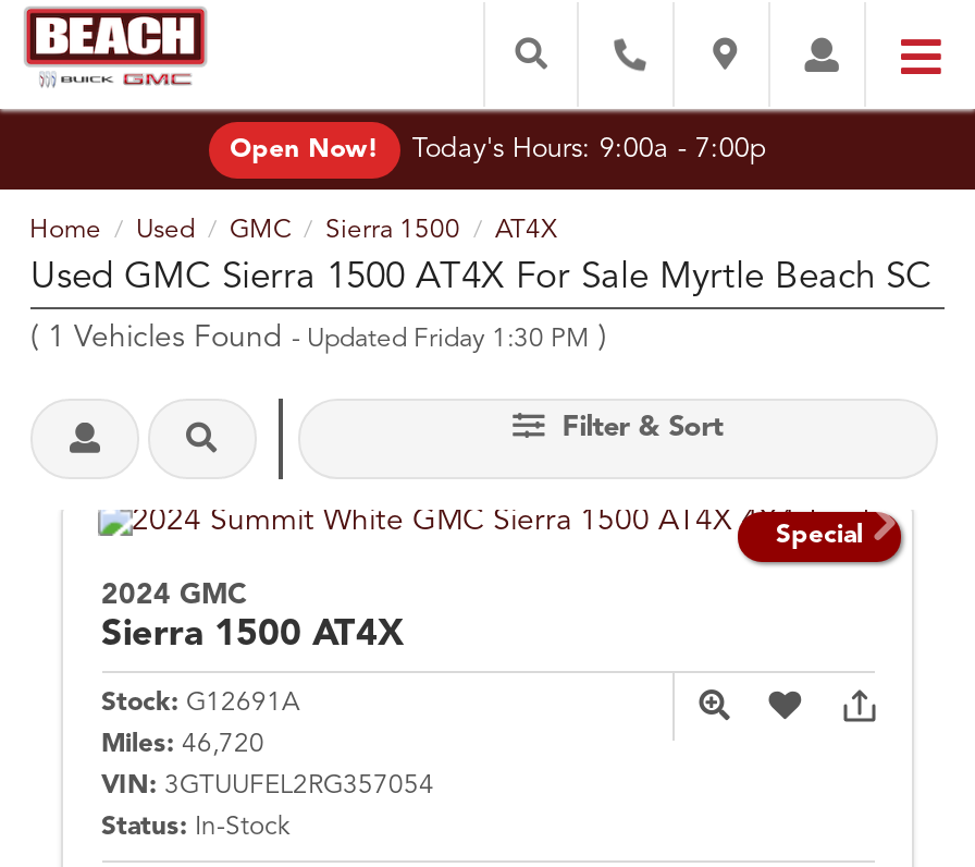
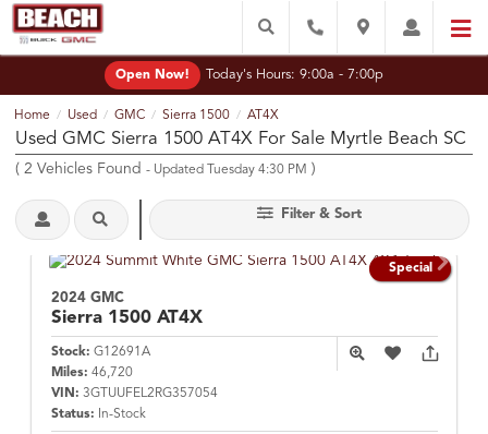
- (1 Vehicles Found - Updated Friday 1:30 PM)
+ (2 Vehicles Found - Updated Tuesday 4:30 PM)
